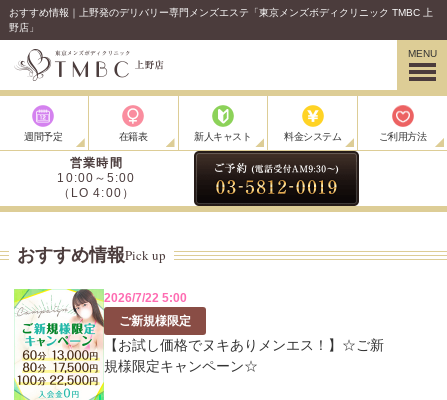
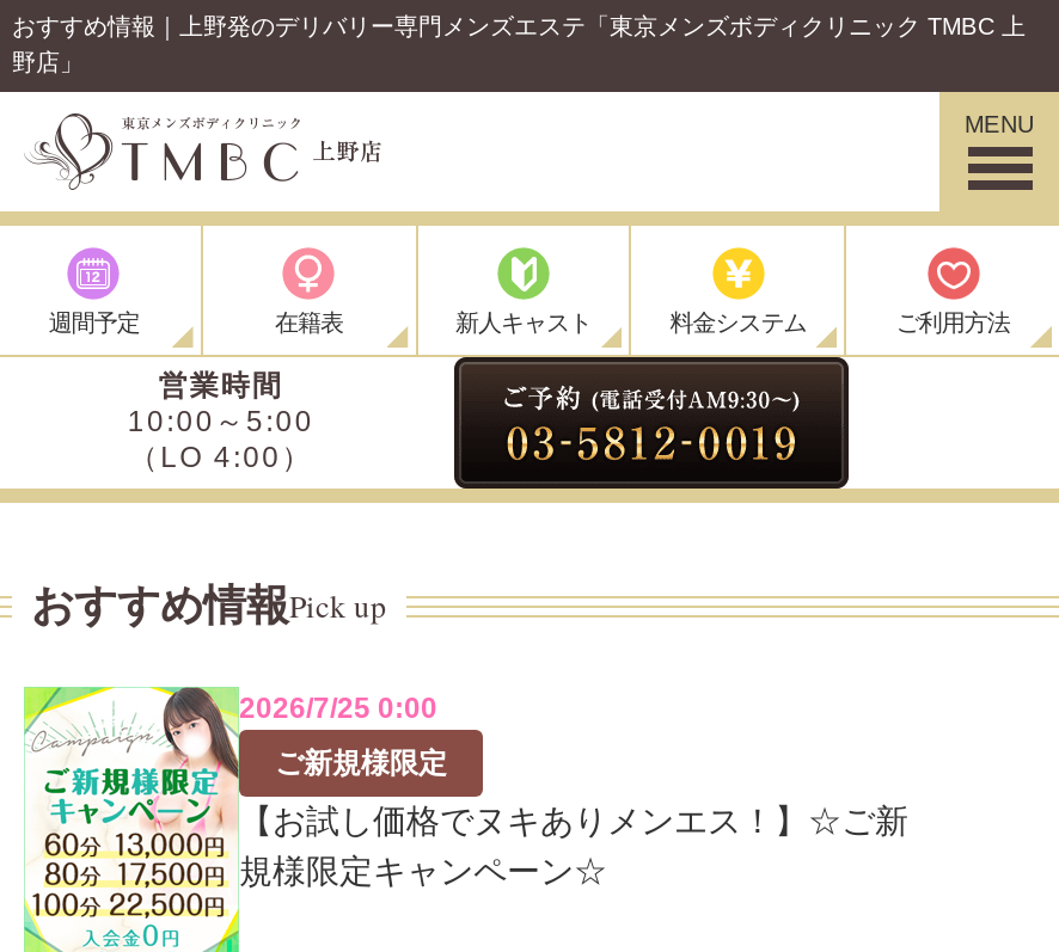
- 2026/7/22 5:00
+ 2026/7/25 0:00
